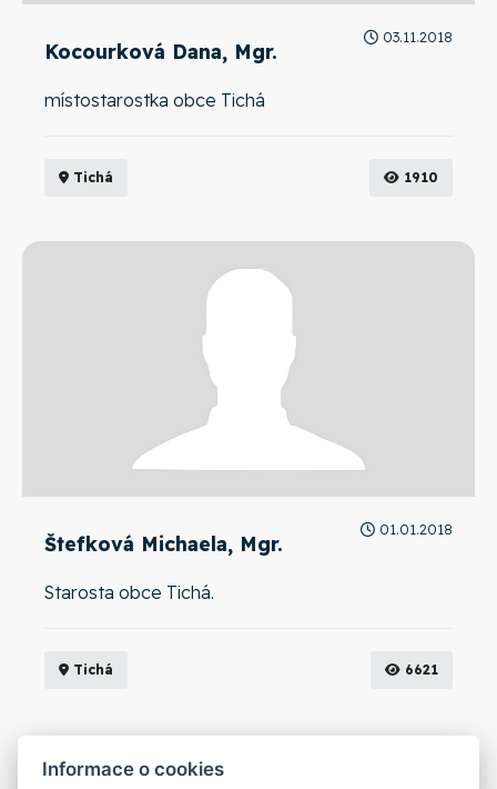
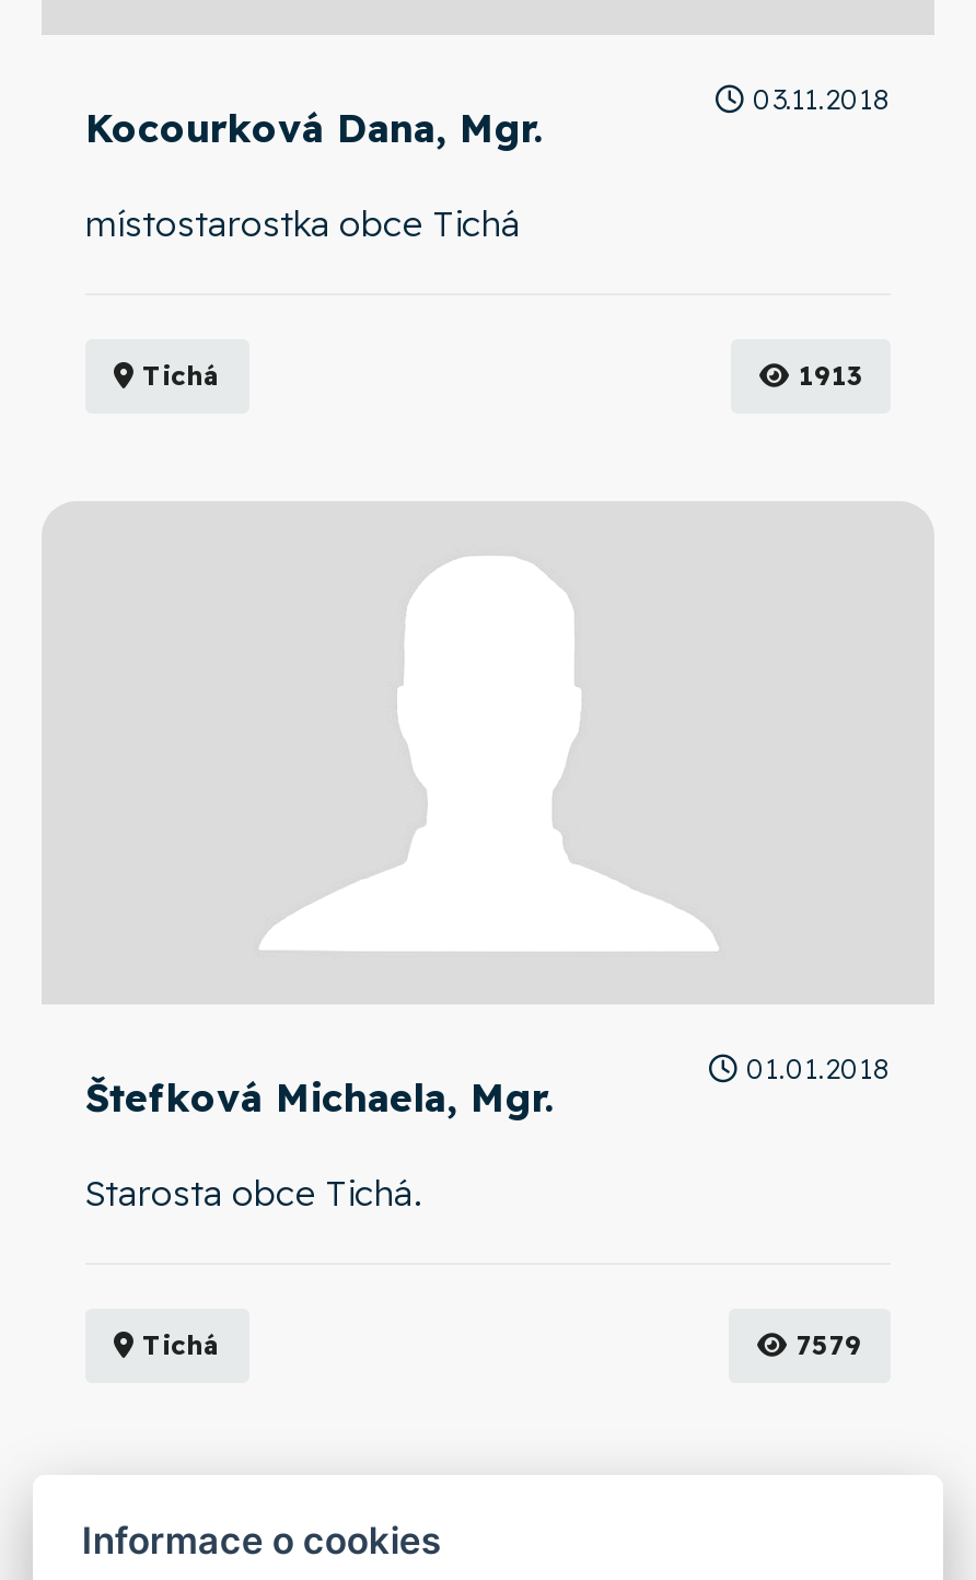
- 1910
+ 1913

- 6621
+ 7579
